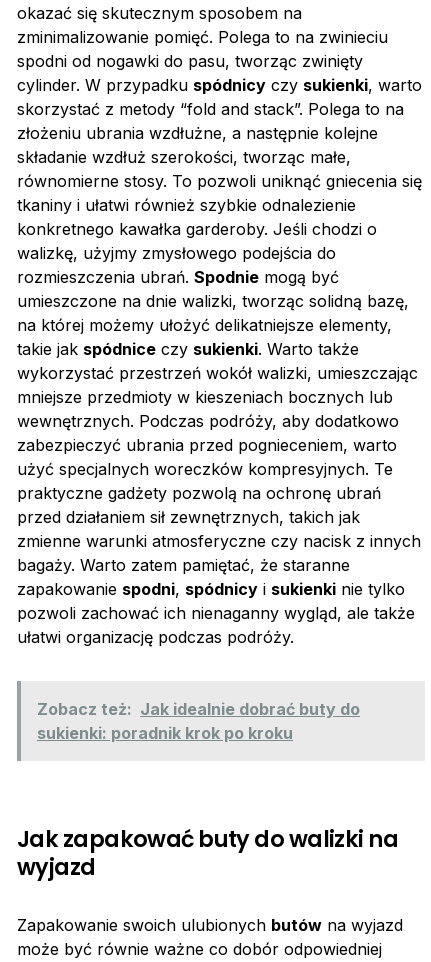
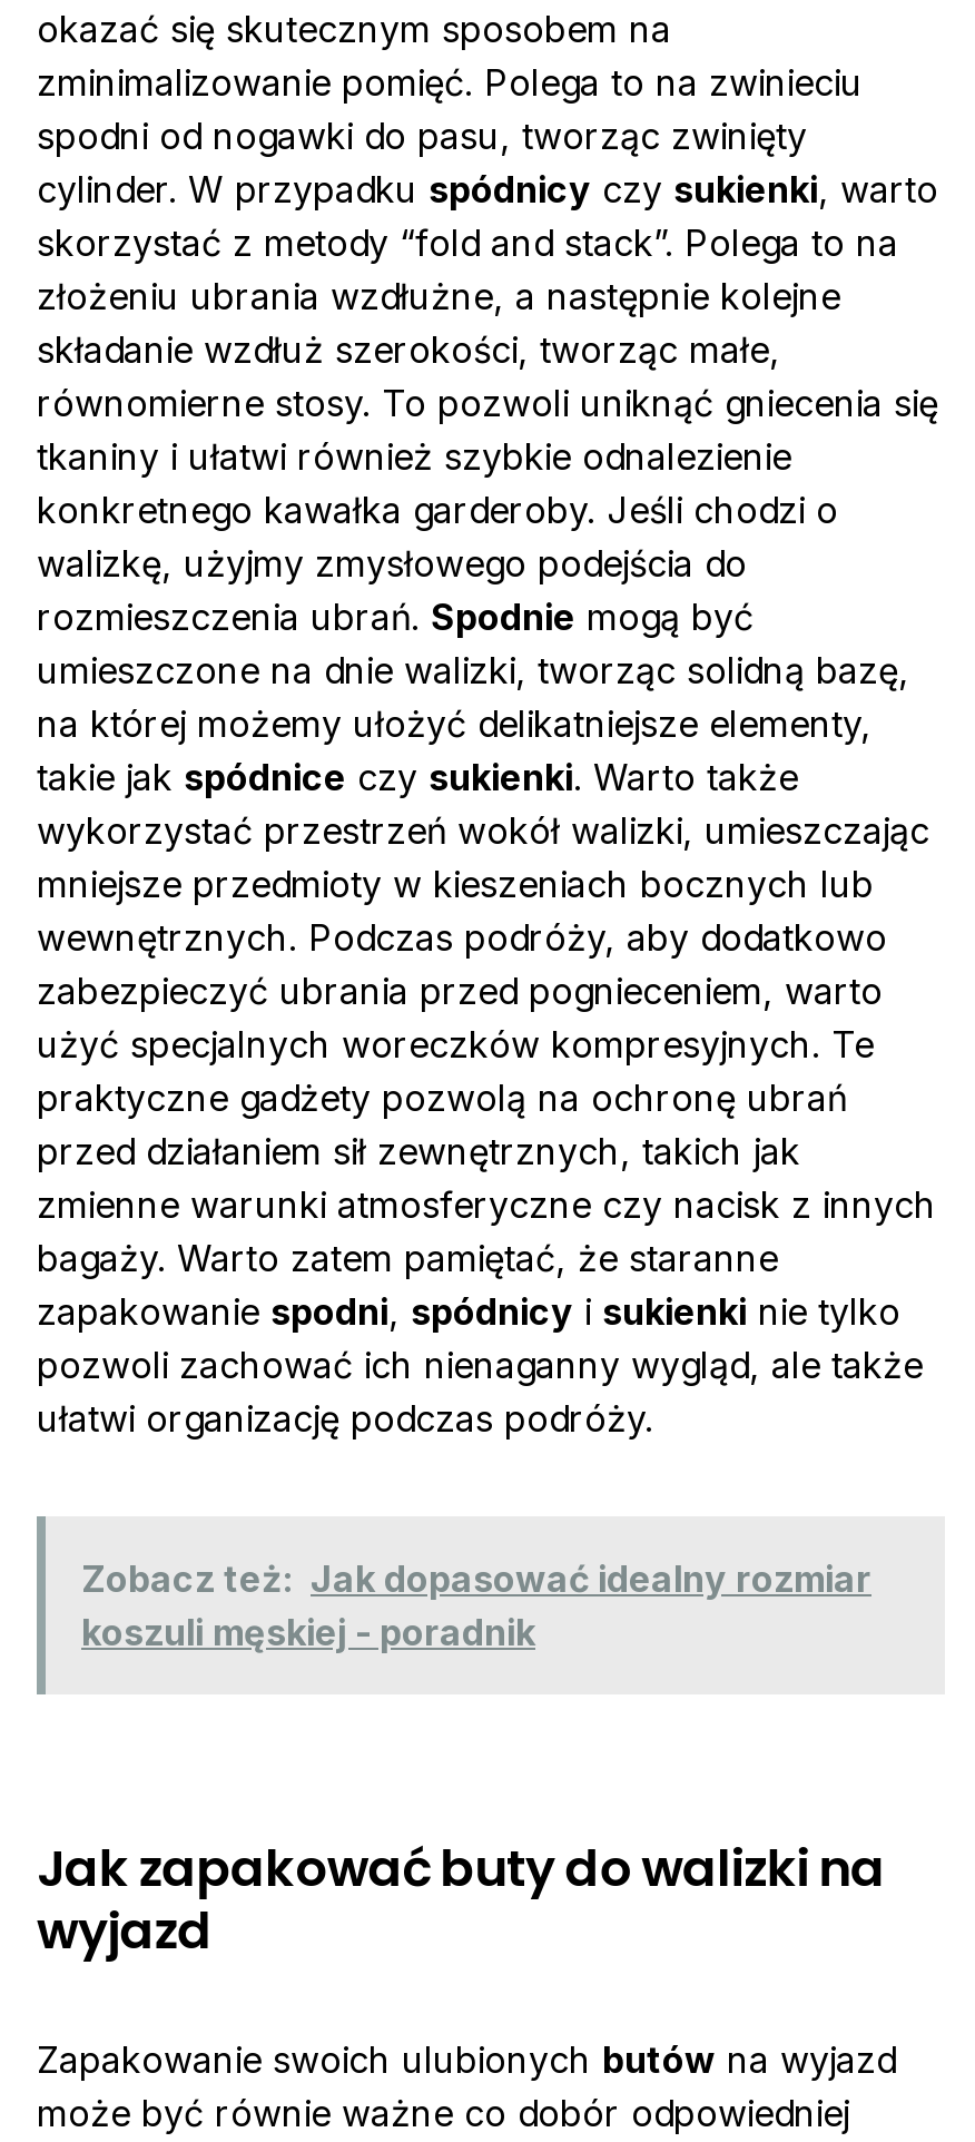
- Zobacz też: Jak idealnie dobrać buty do
- sukienki: poradnik krok po kroku
+ Zobacz też: Jak dopasować idealny rozmiar
+ koszuli męskiej - poradnik
